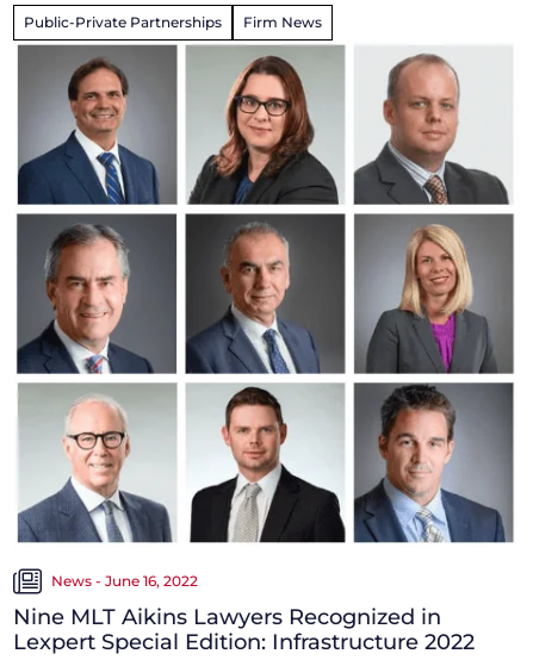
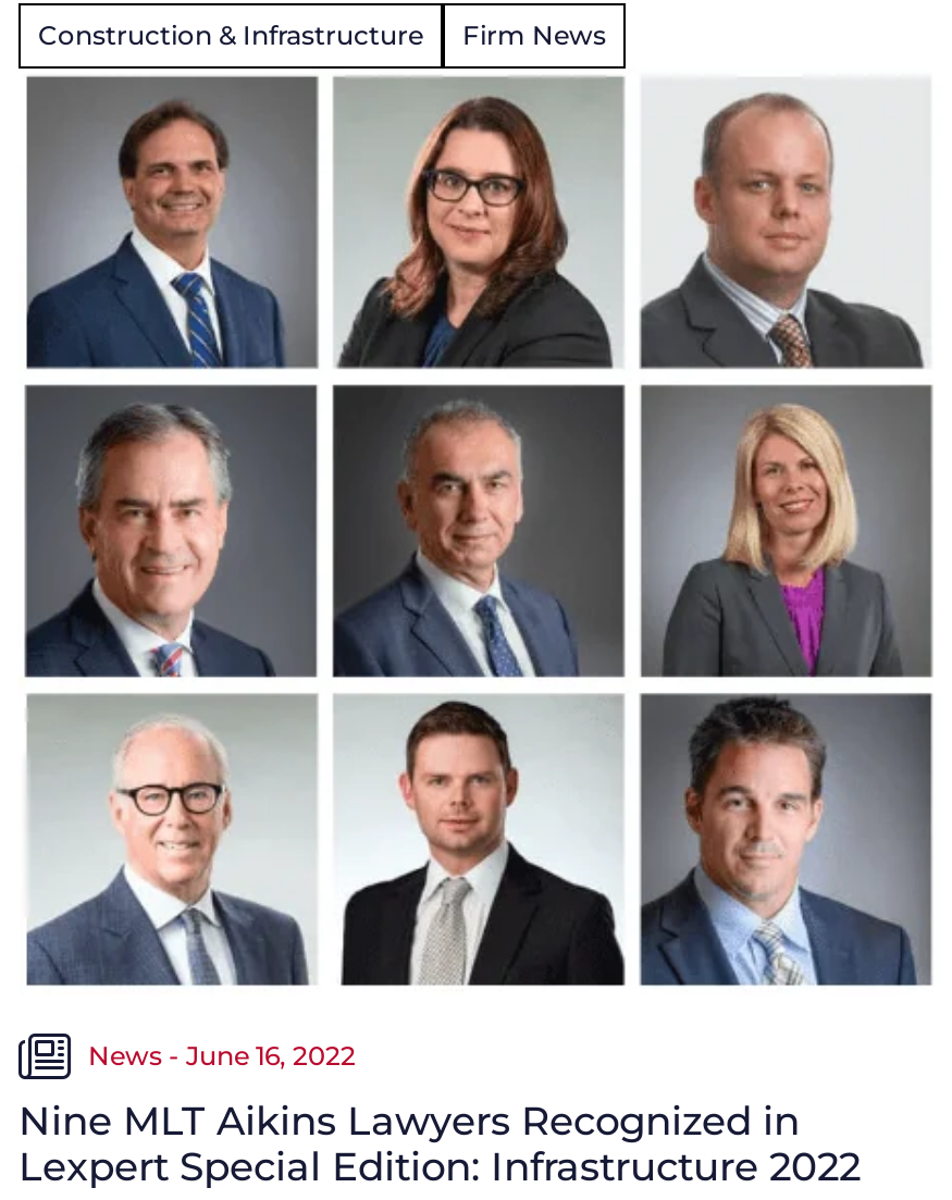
- Public-Private Partnerships
+ Construction & Infrastructure
